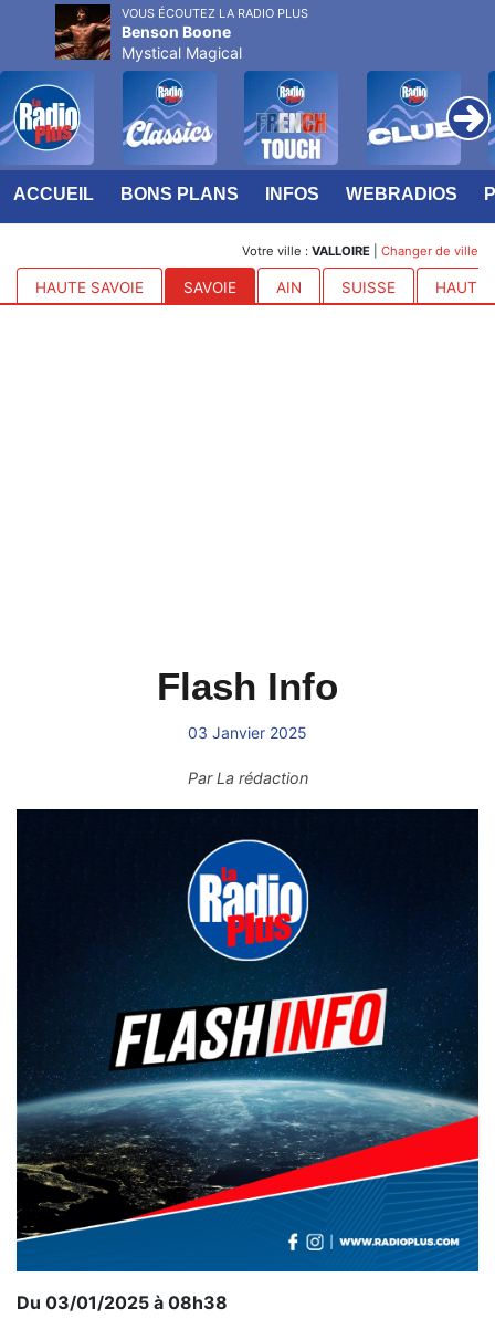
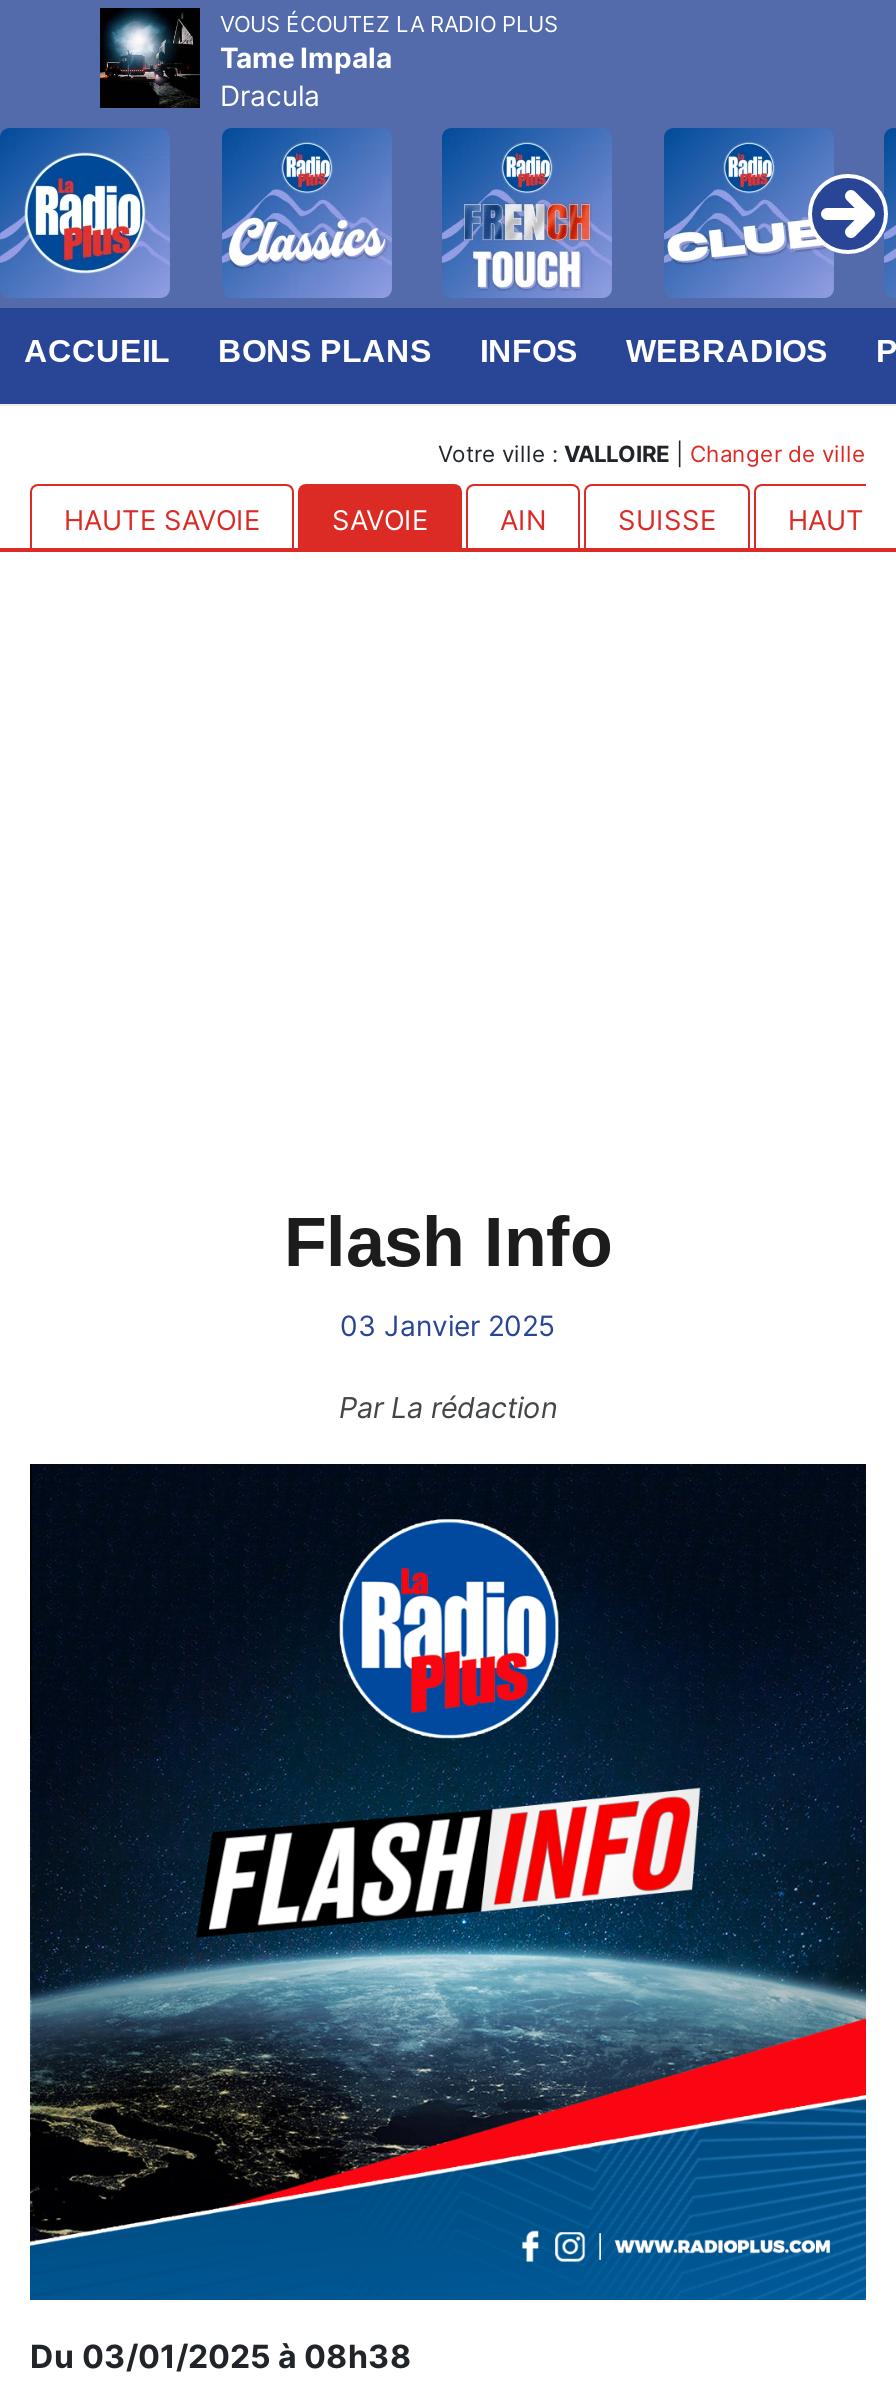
- [image]
- Benson Boone
- Mystical Magical
+ [image]
+ Tame Impala
+ Dracula
